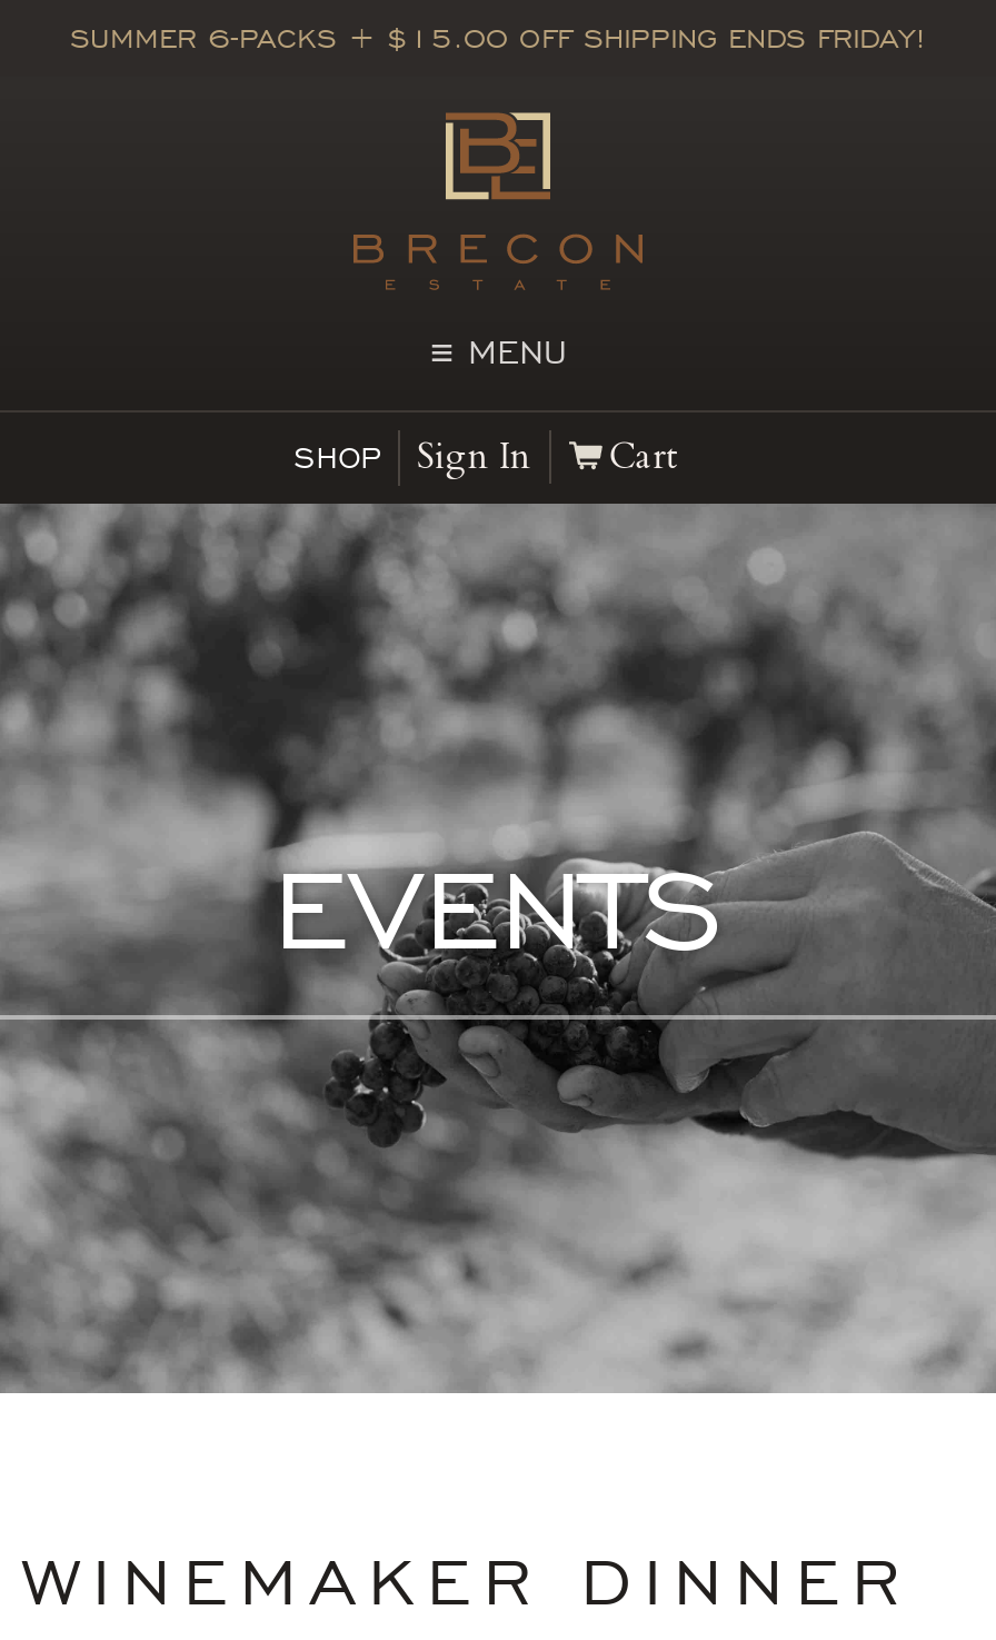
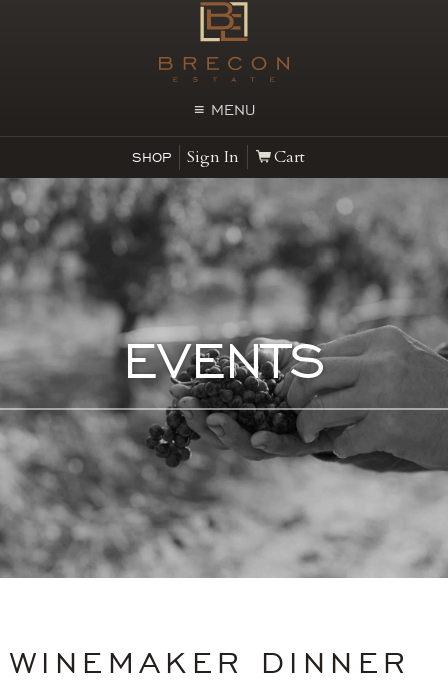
- SUMMER 6-PACKS + $15.00 OFF SHIPPING ENDS FRIDAY!
